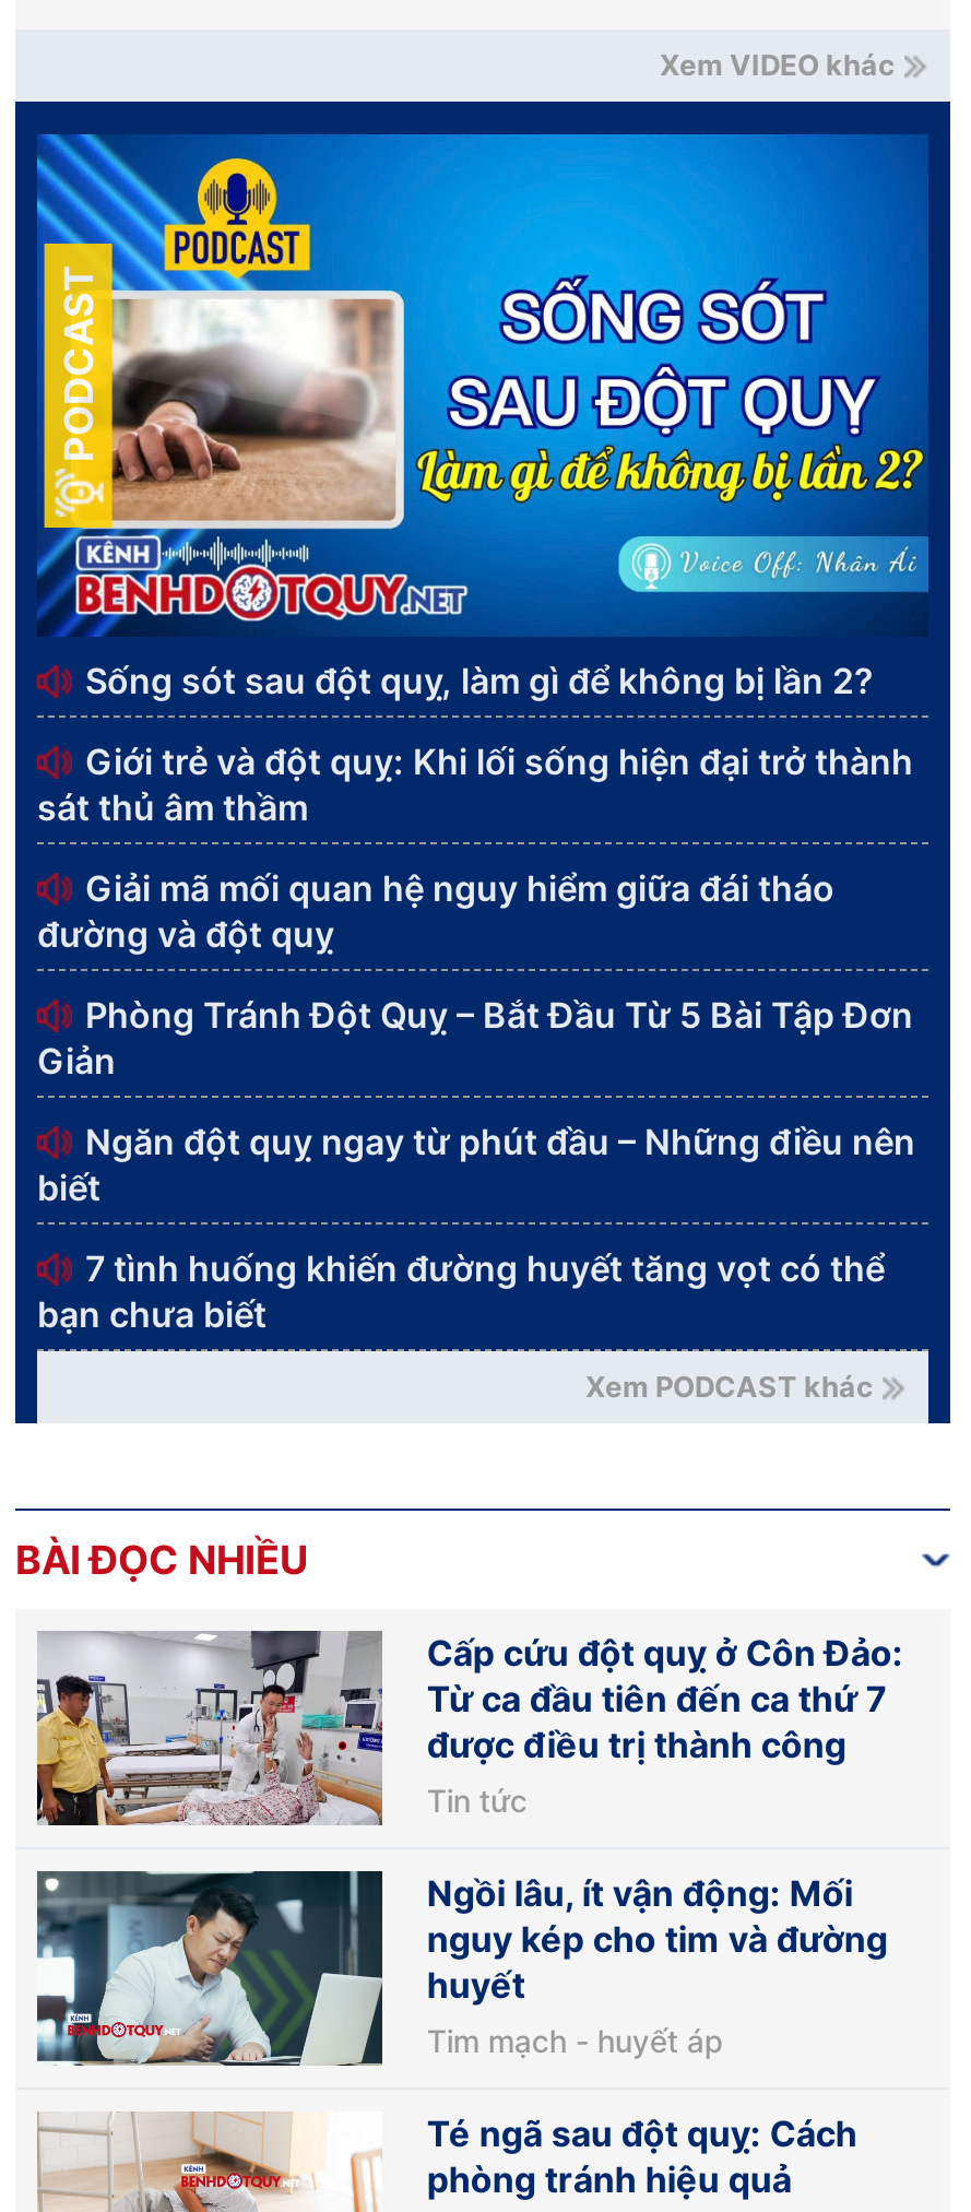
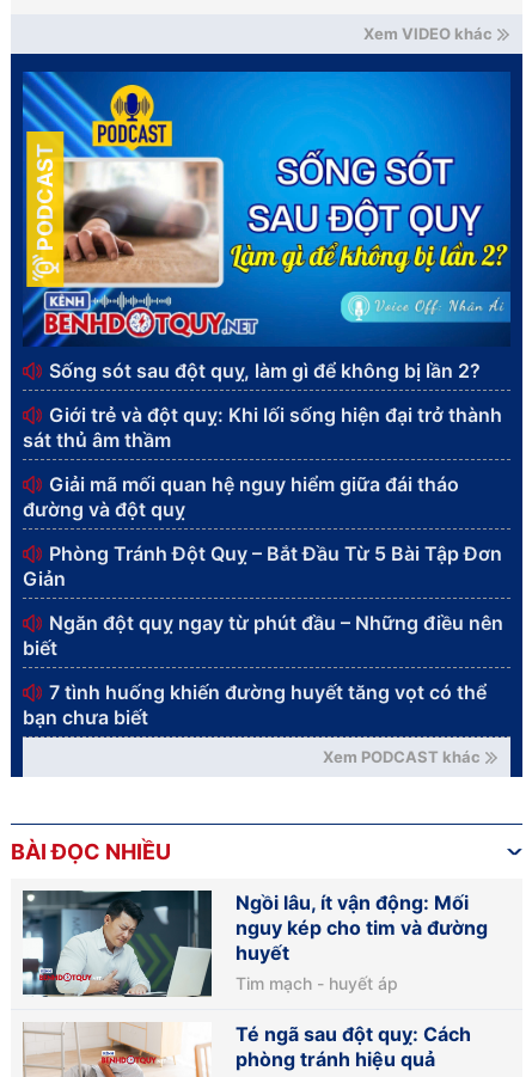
- [image]
- Cấp cứu đột quỵ ở Côn Đảo:
- Từ ca đầu tiên đến ca thứ 7
- được điều trị thành công
- Tin tức
